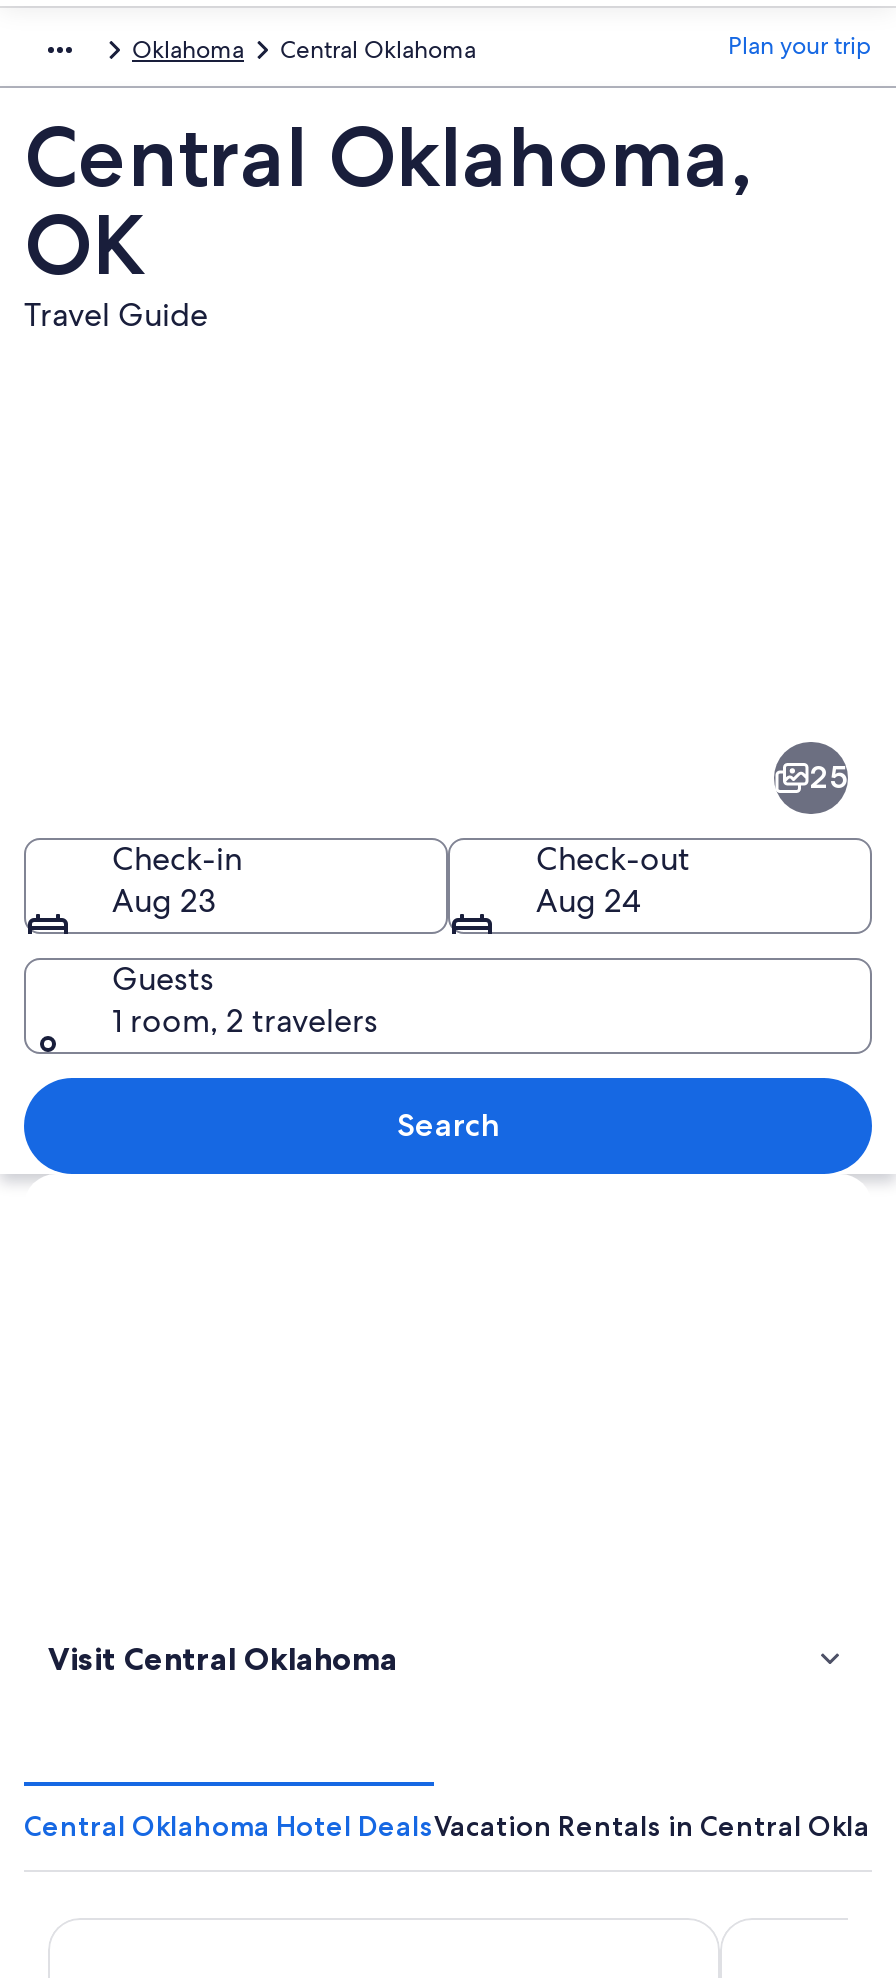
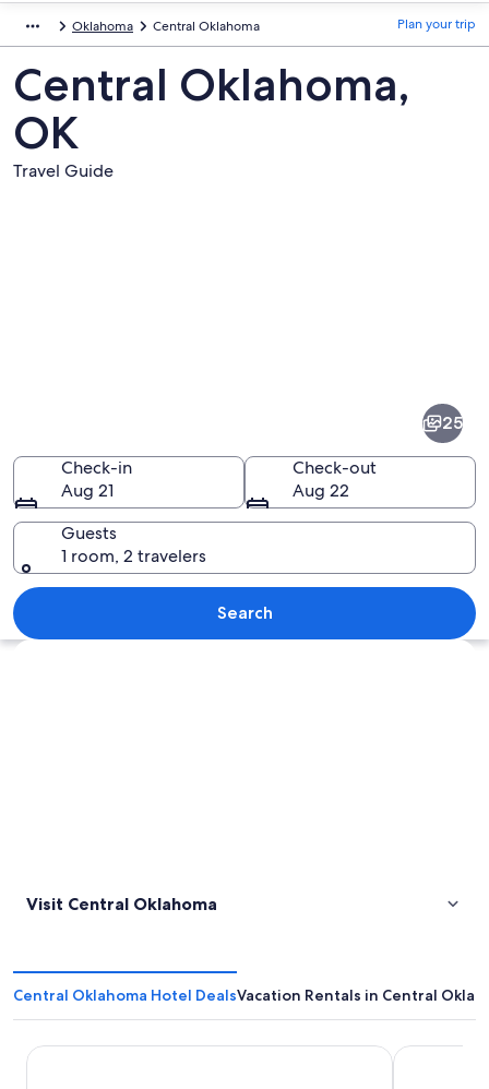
- Aug 23
+ Aug 21

- Aug 24
+ Aug 22
